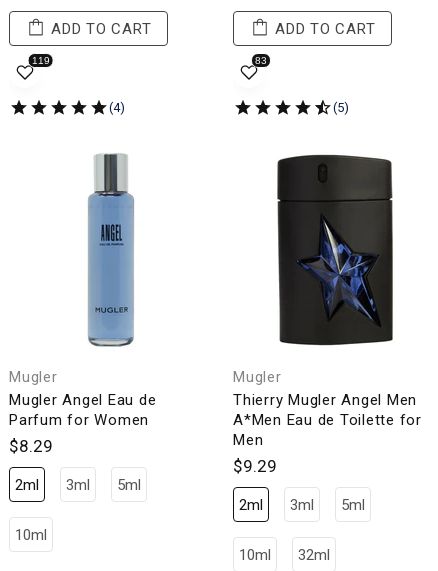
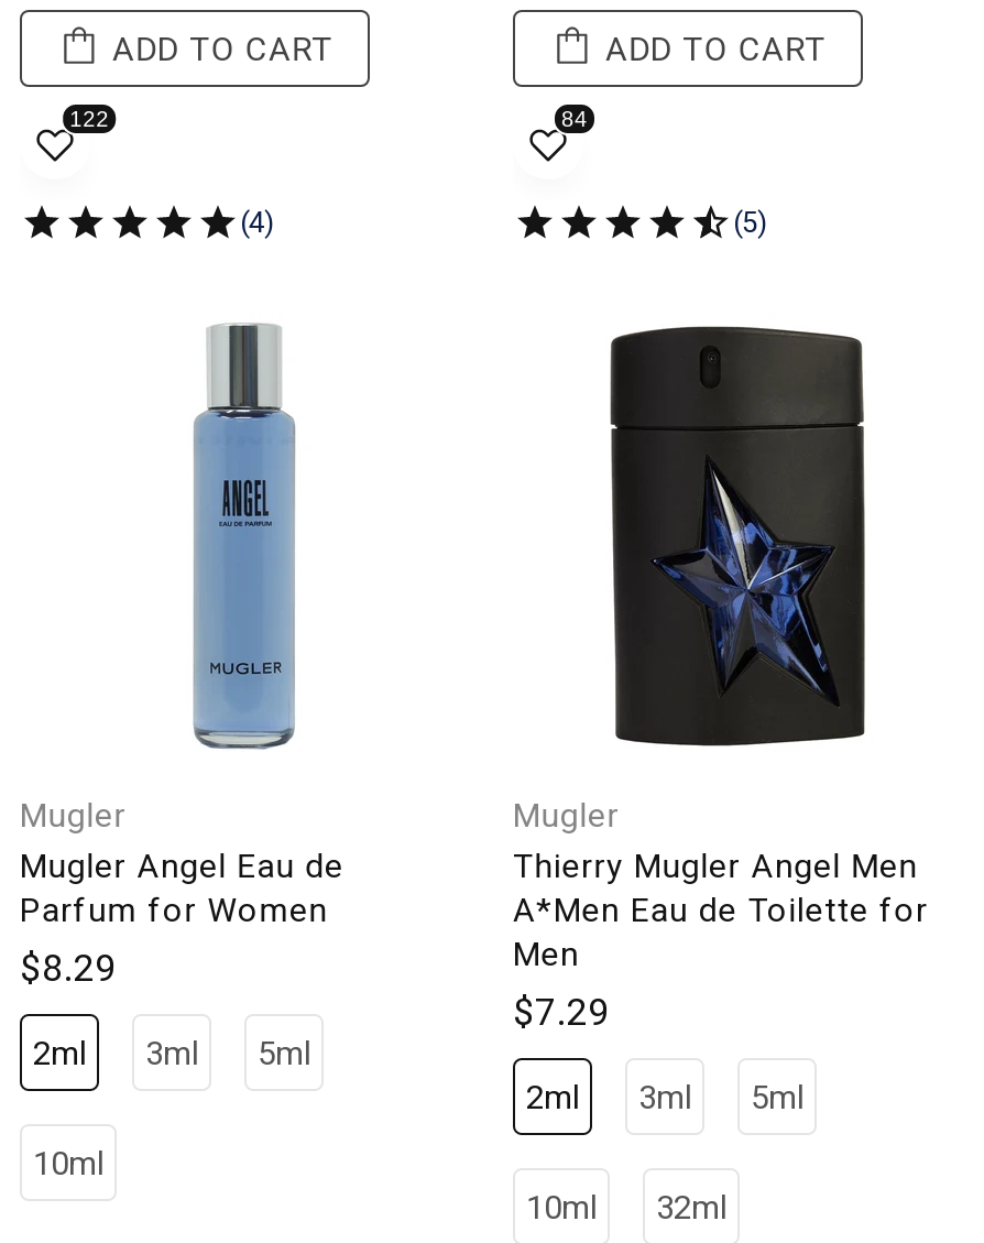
- $9.29
+ $7.29
